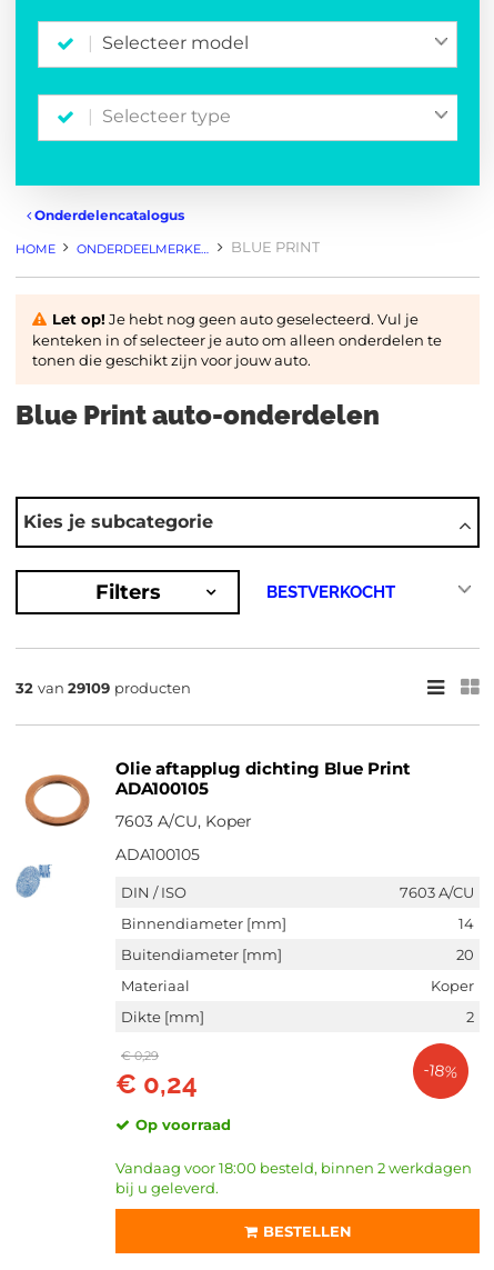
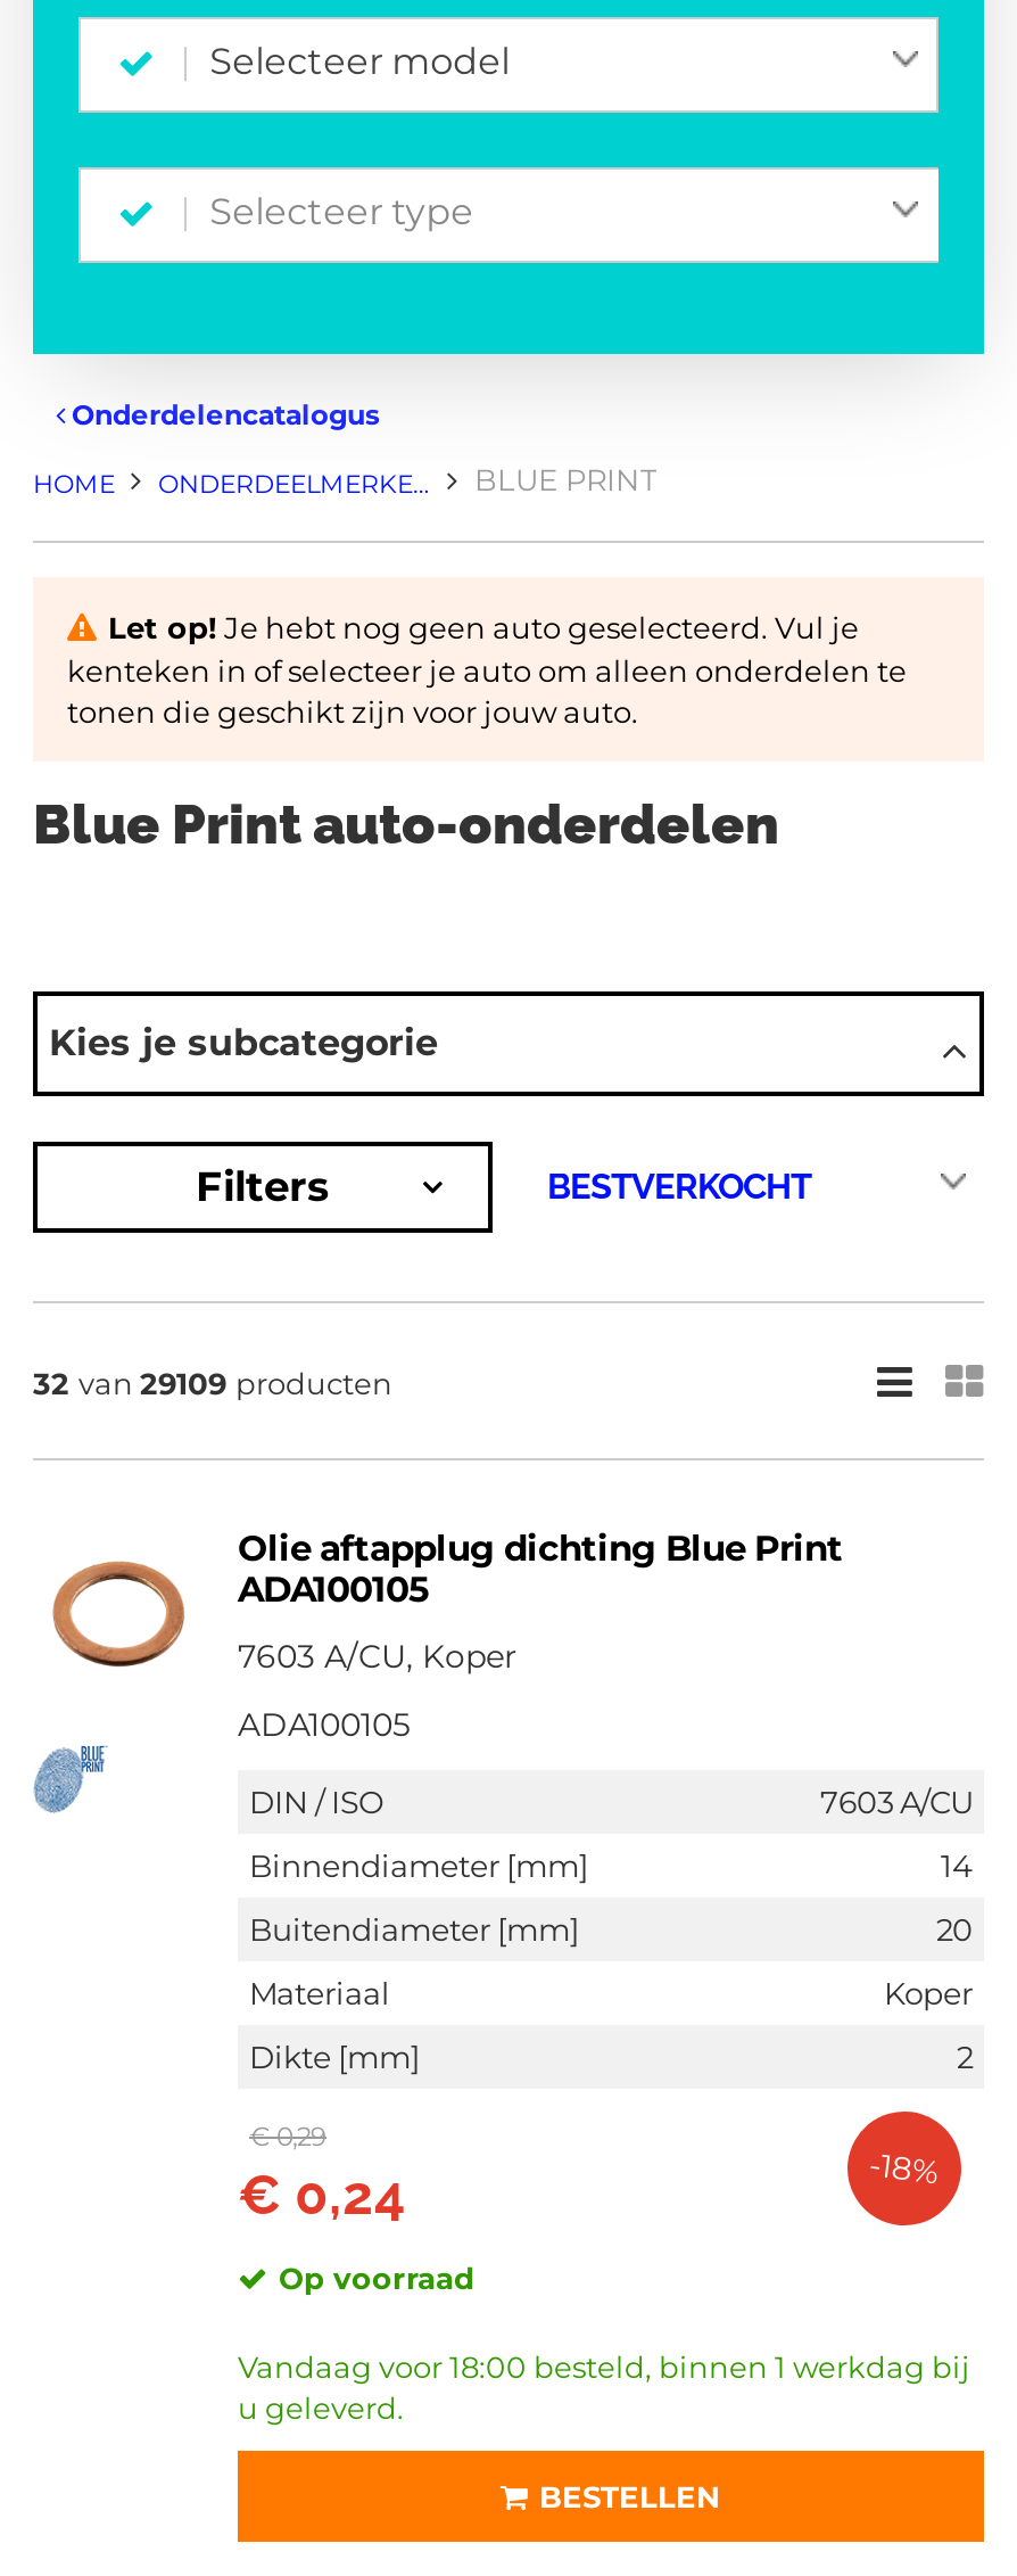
- Vandaag voor 18:00 besteld, binnen 2 werkdagen
- bij u geleverd.
+ Vandaag voor 18:00 besteld, binnen 1 werkdag bij
+ u geleverd.
